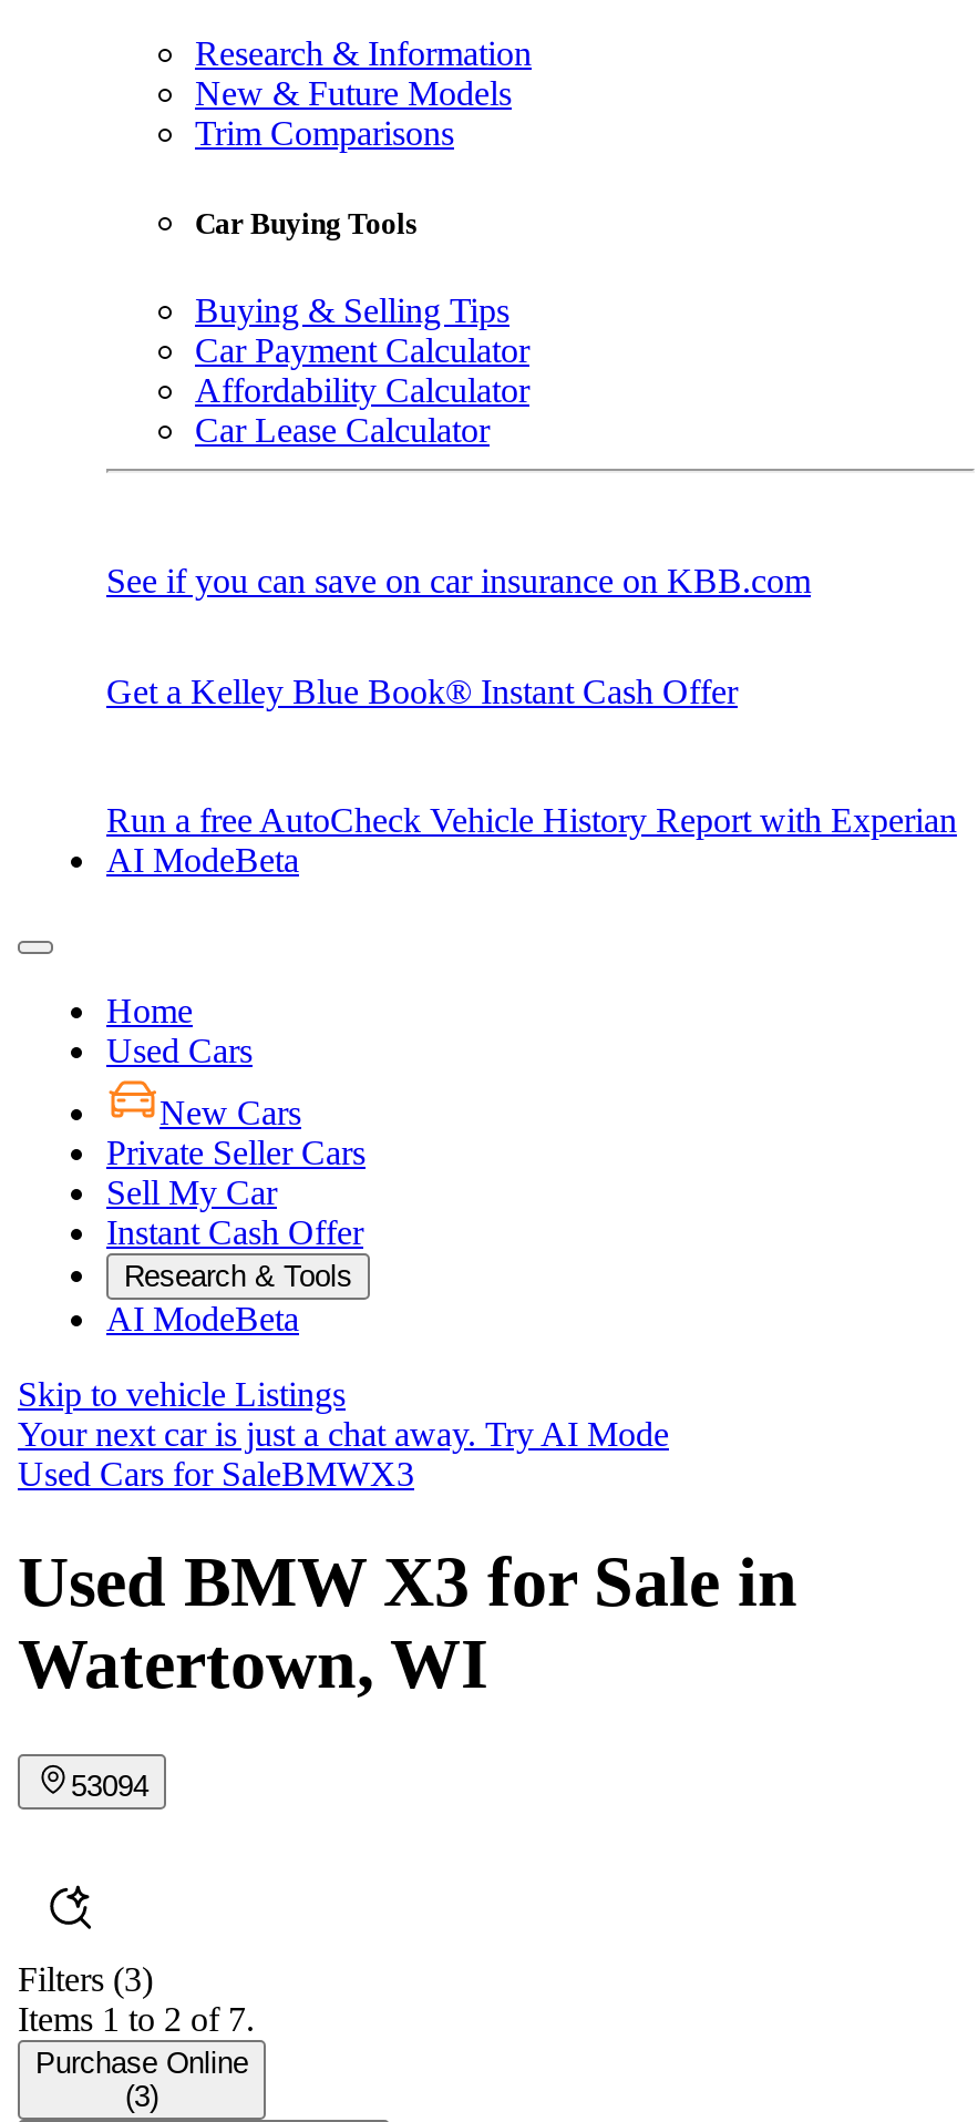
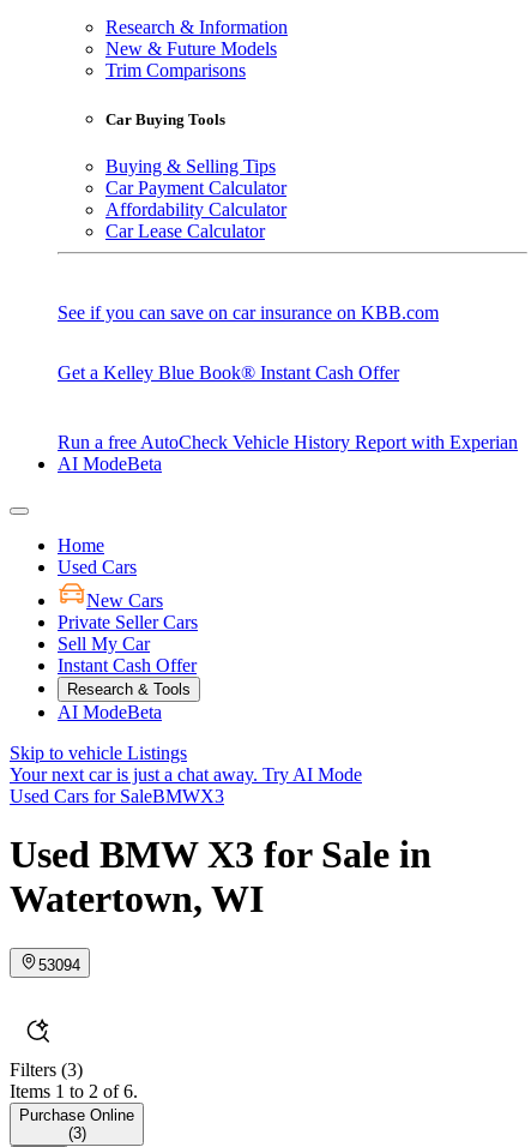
- Items 1 to 2 of 7.
+ Items 1 to 2 of 6.
